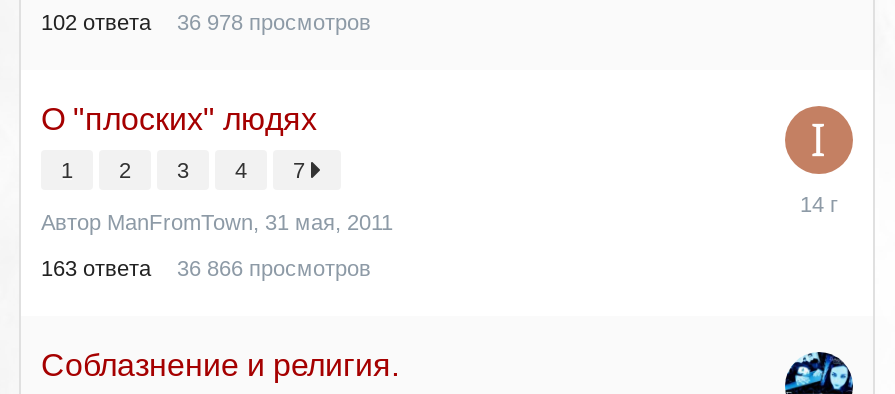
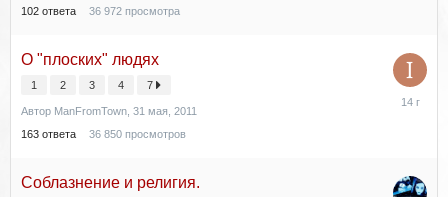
- 102 ответа 36 978 просмотров
+ 102 ответа 36 972 просмотра

- 163 ответа 36 866 просмотров
+ 163 ответа 36 850 просмотров
